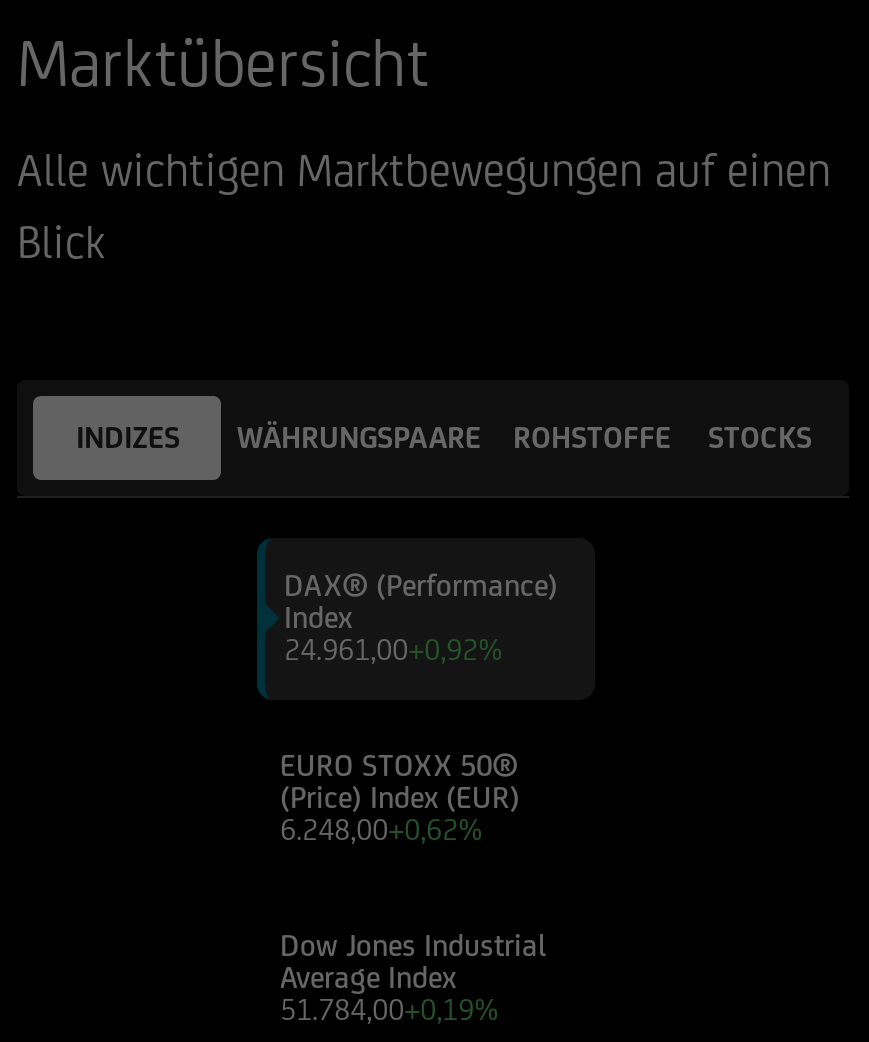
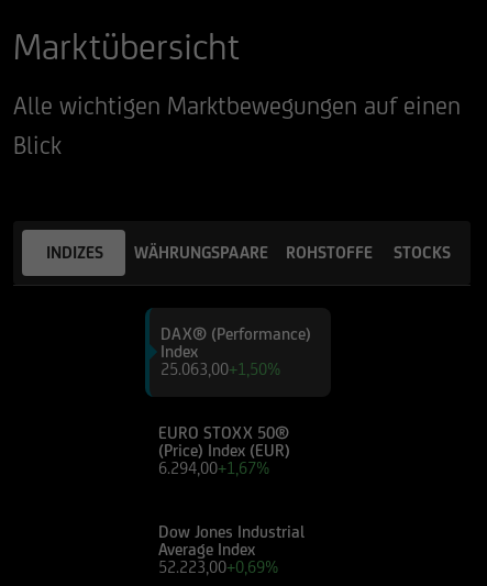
- 24.961,00+0,92%
+ 25.063,00+1,50%

- 6.248,00+0,62%
+ 6.294,00+1,67%

- 51.784,00+0,19%
+ 52.223,00+0,69%
